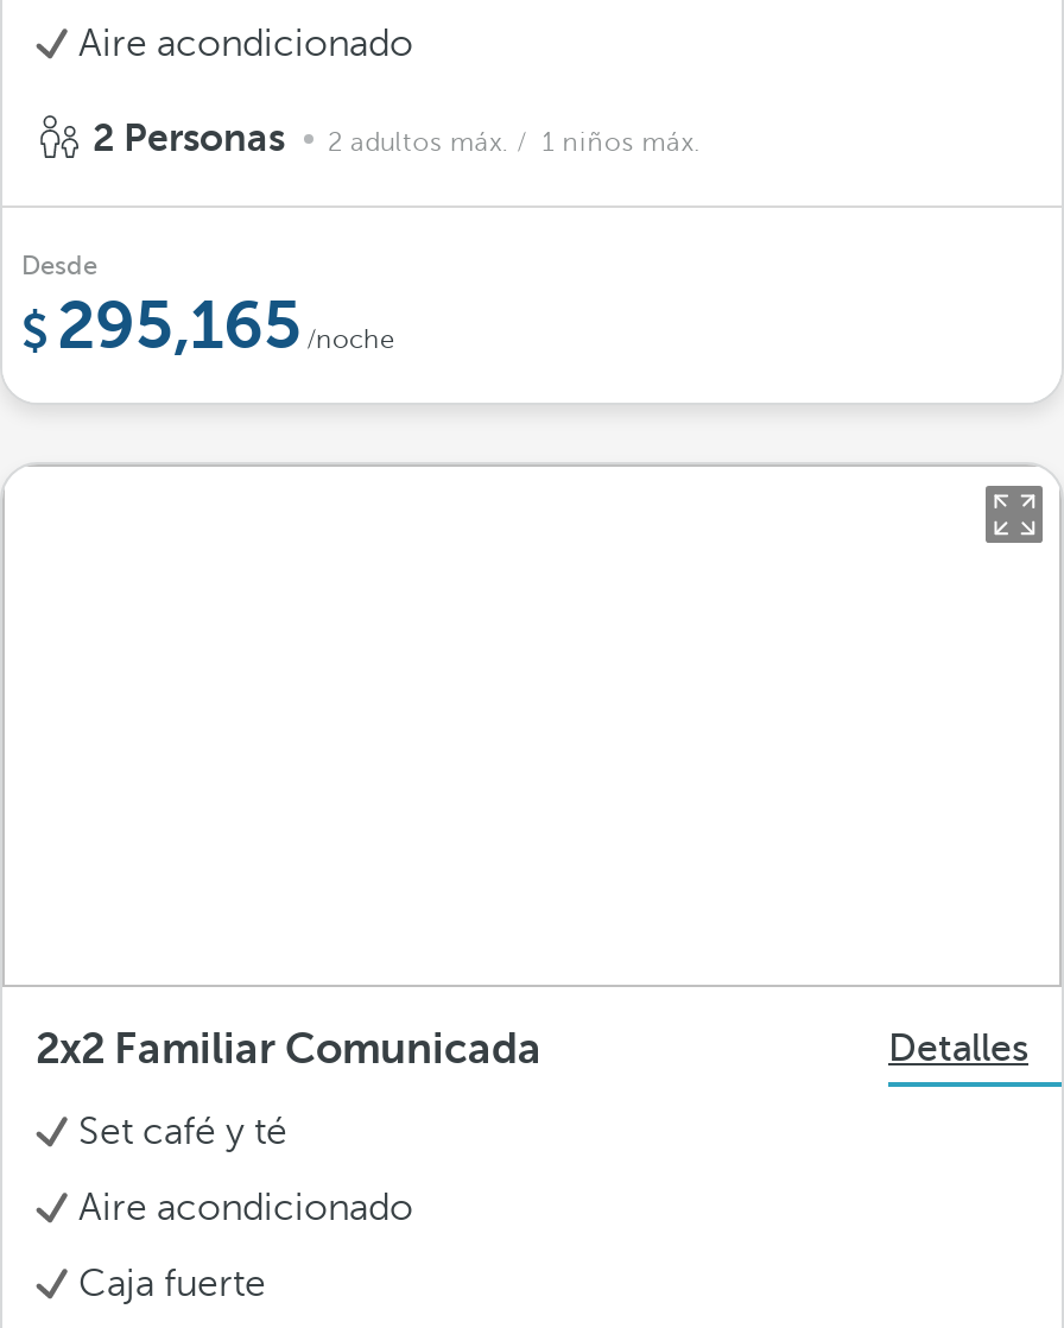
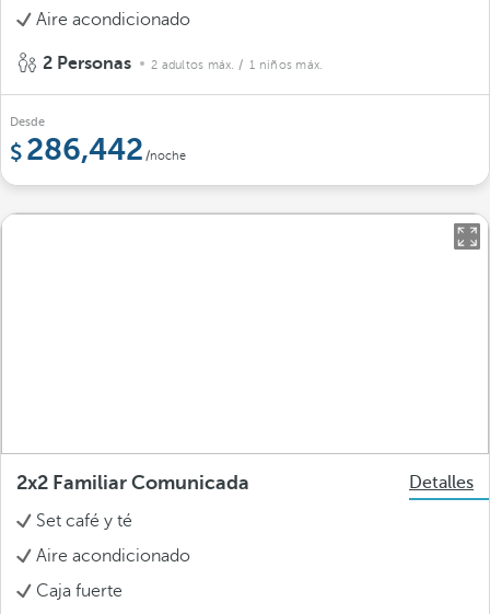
- 295,165 /noche
+ 286,442 /noche
